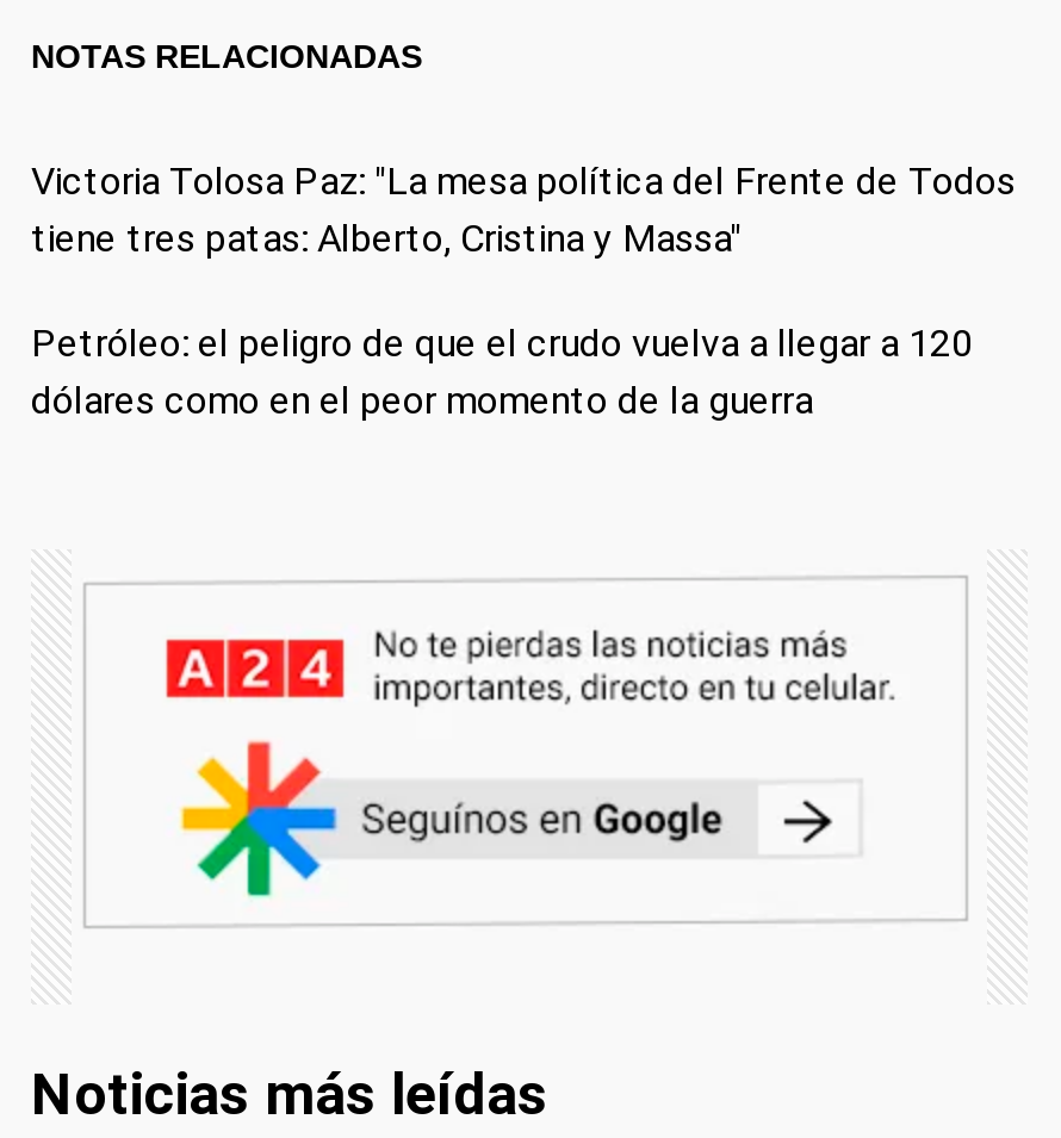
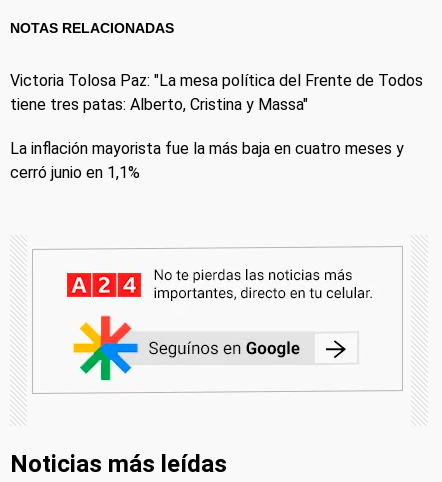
- Petróleo: el peligro de que el crudo vuelva a llegar a 120
- dólares como en el peor momento de la guerra
+ La inflación mayorista fue la más baja en cuatro meses y
+ cerró junio en 1,1%
